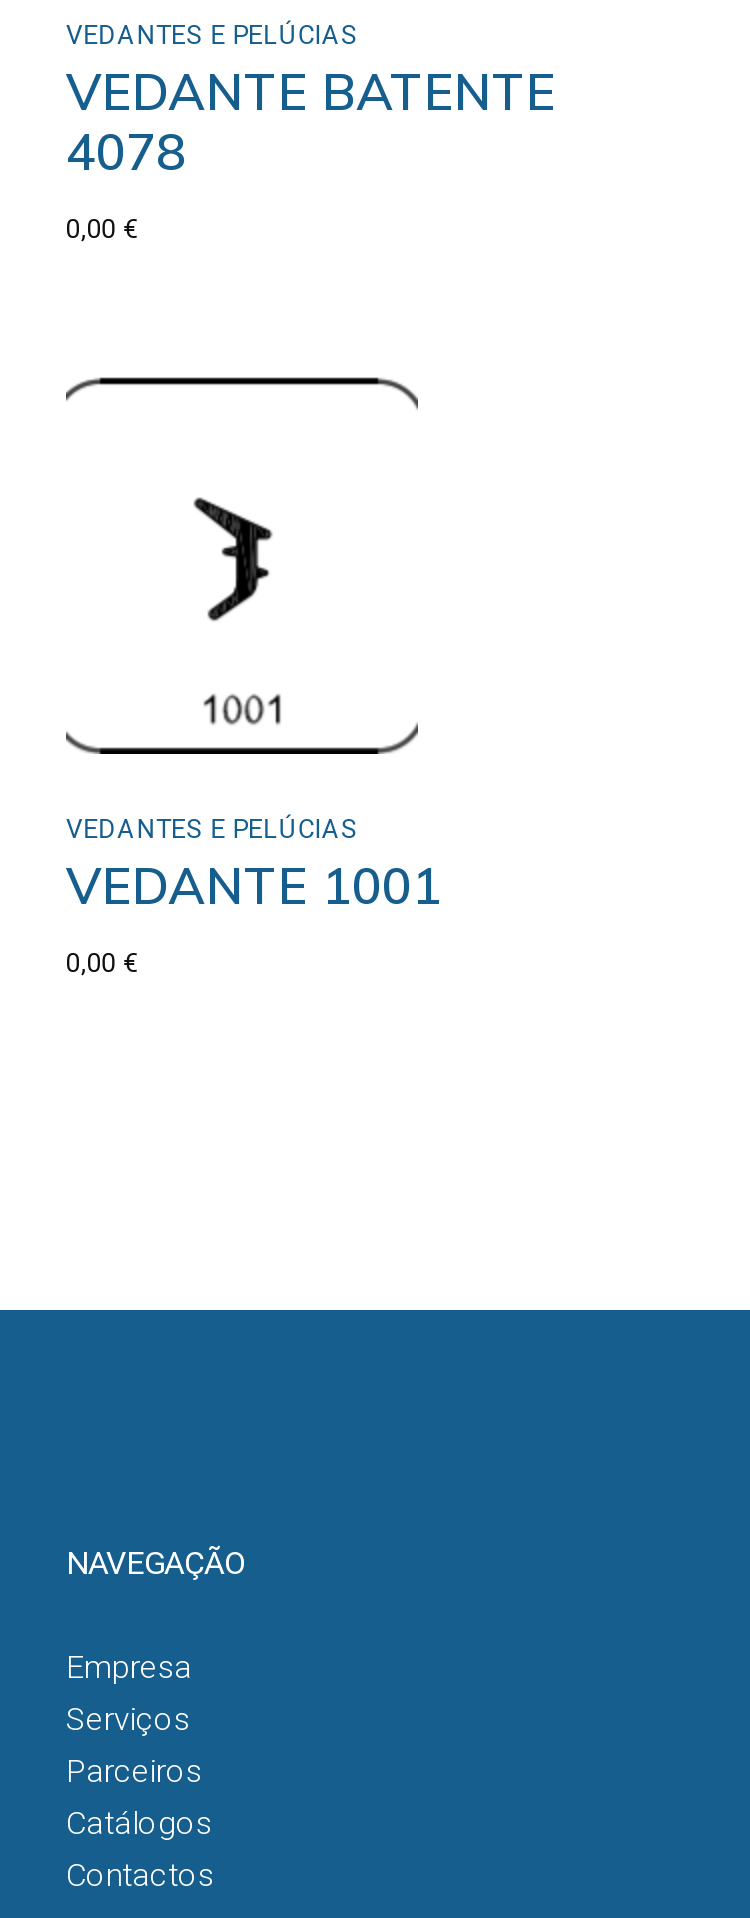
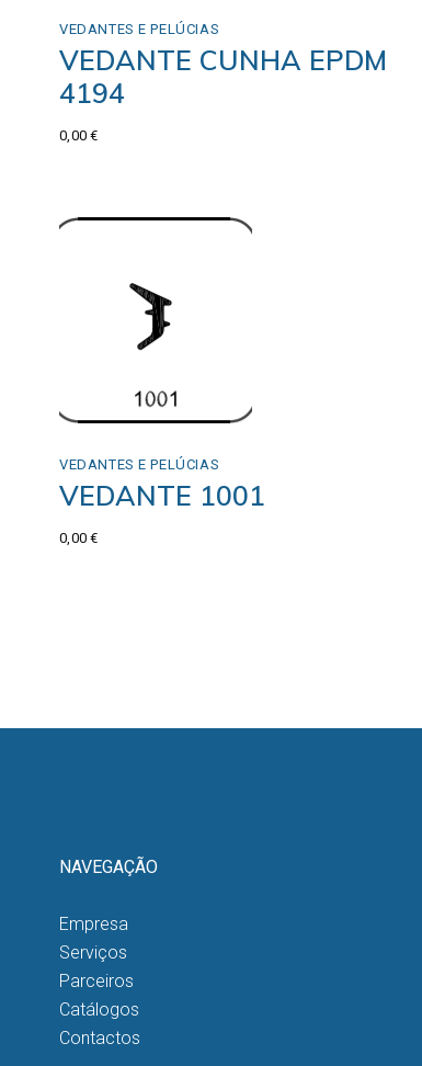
- VEDANTE BATENTE
- 4078
+ VEDANTE CUNHA EPDM
+ 4194
